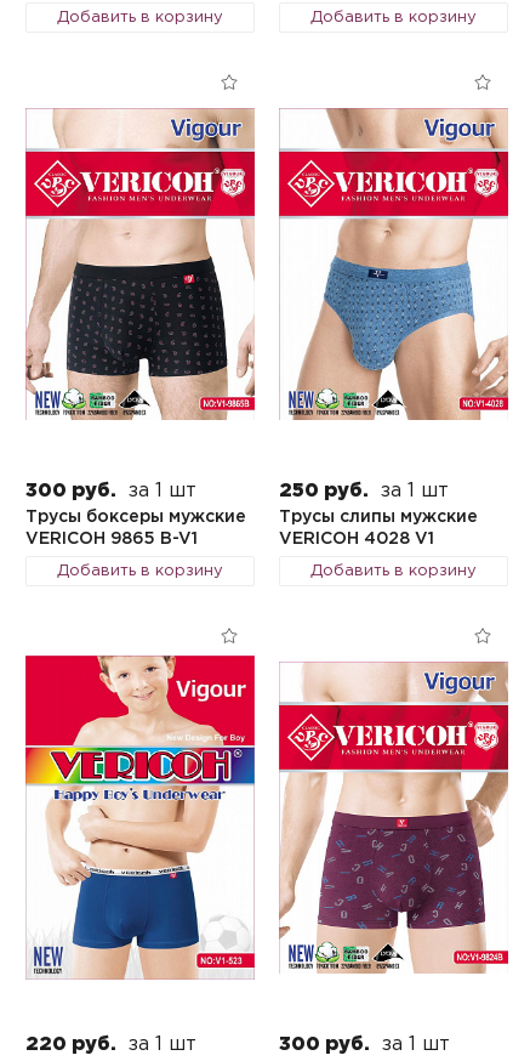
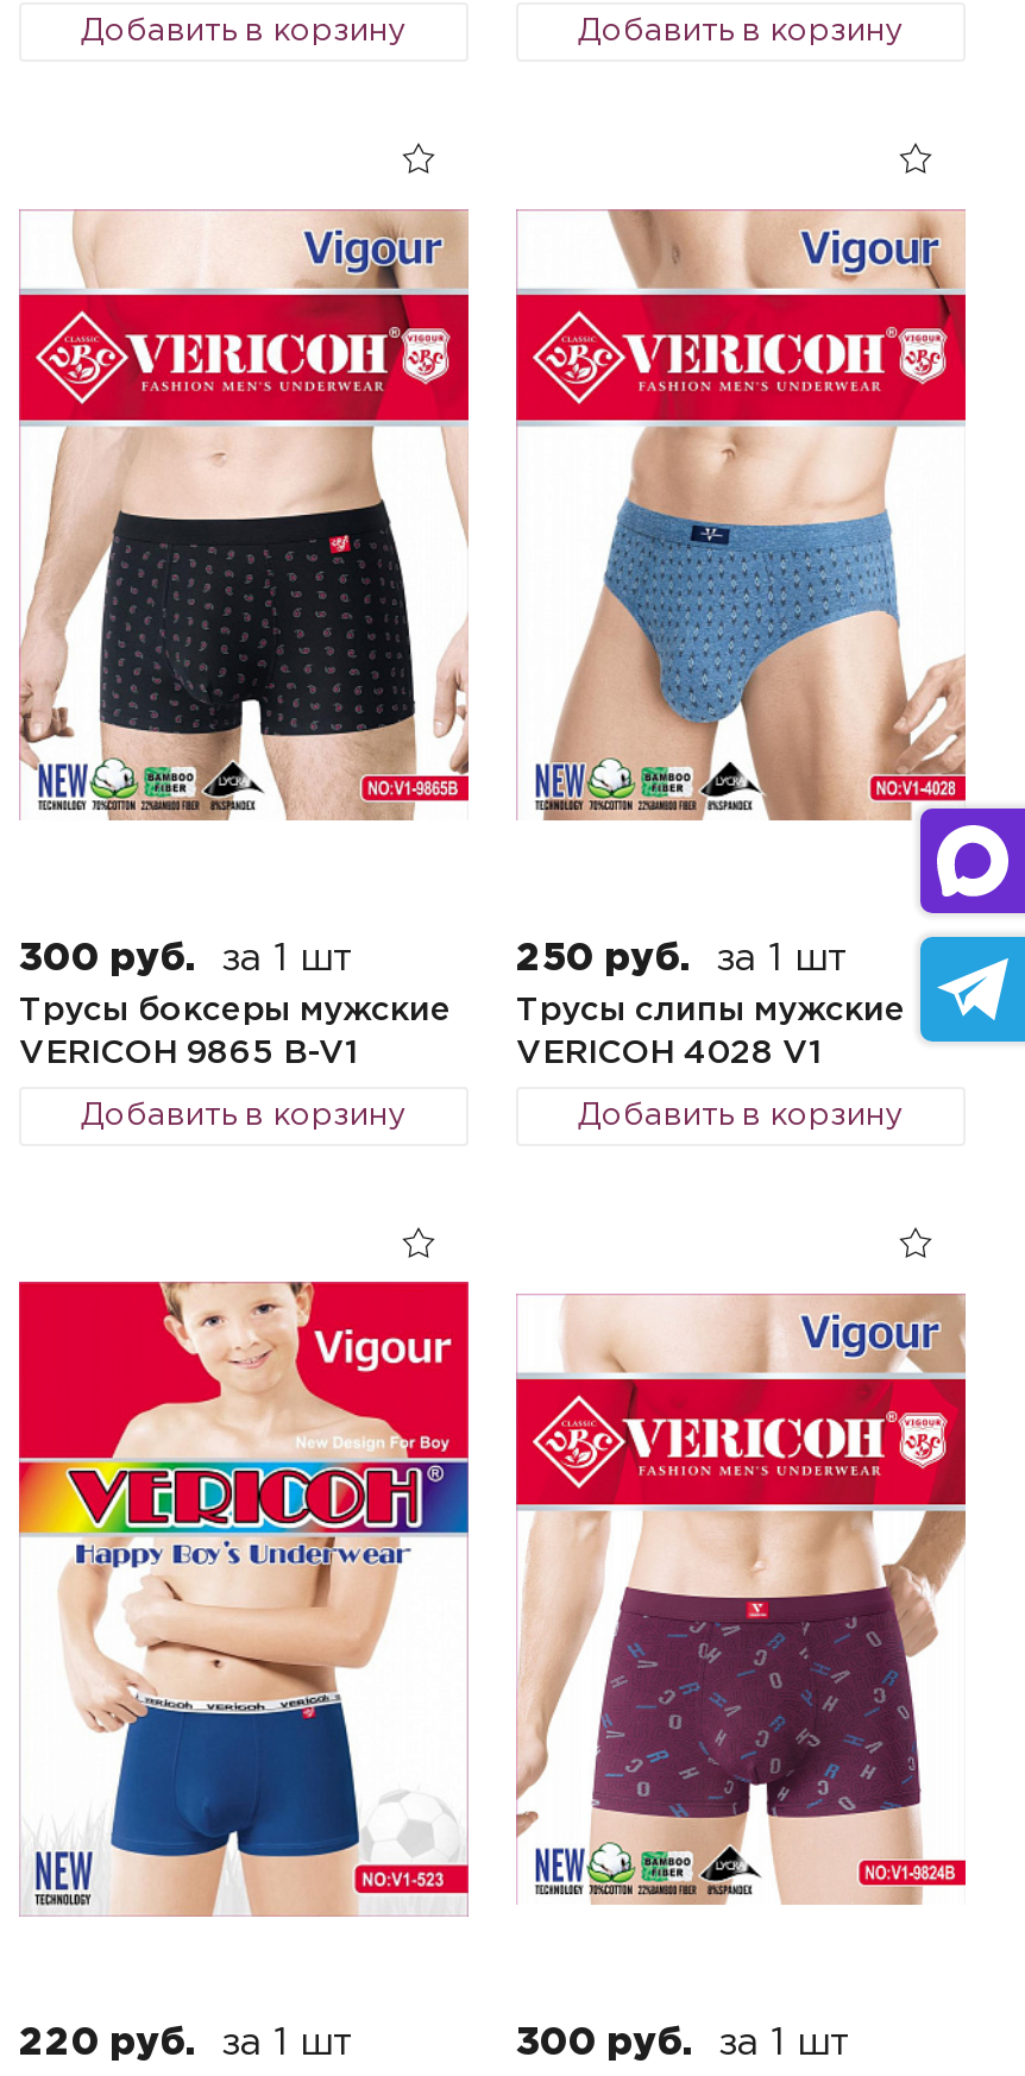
+ [image]

+ [image]
